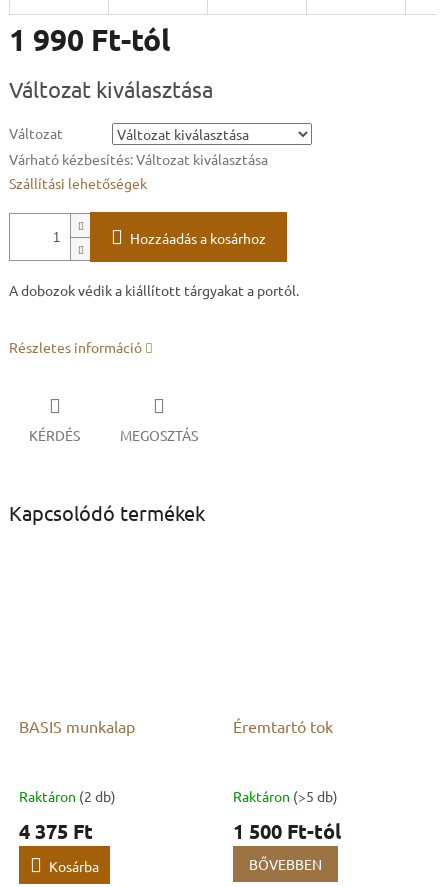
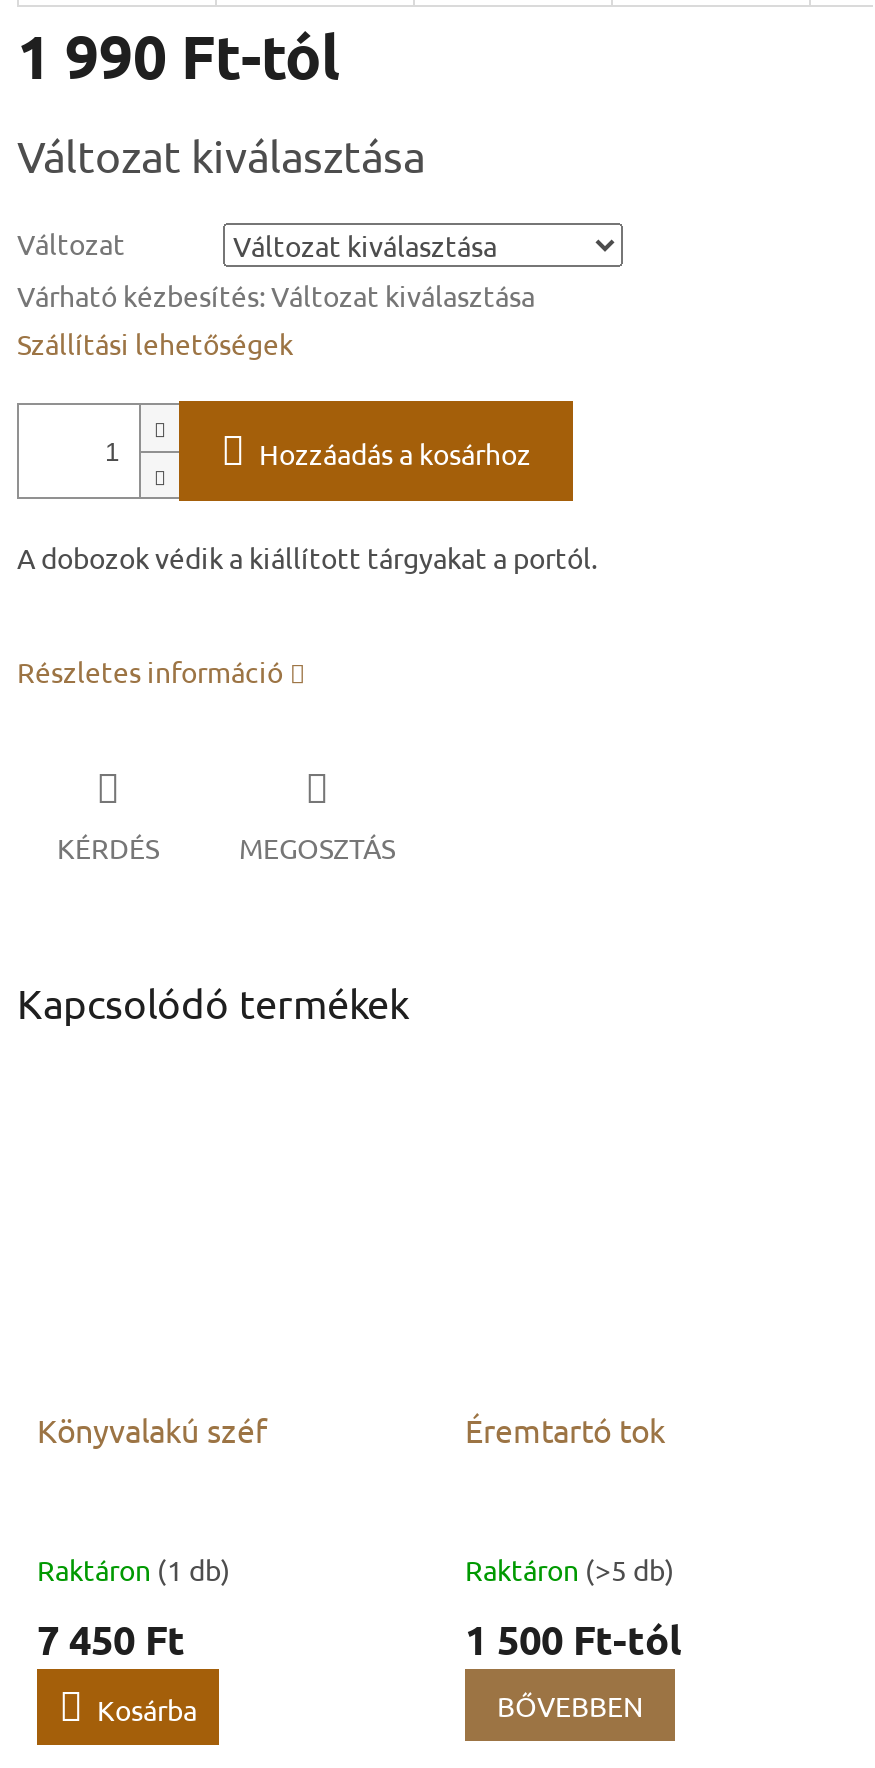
- BASIS munkalap
+ Könyvalakú széf

- Raktáron (2 db)
+ Raktáron (1 db)

- 4 375 Ft
+ 7 450 Ft
